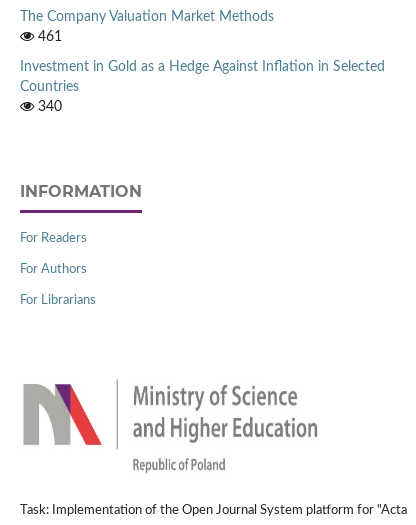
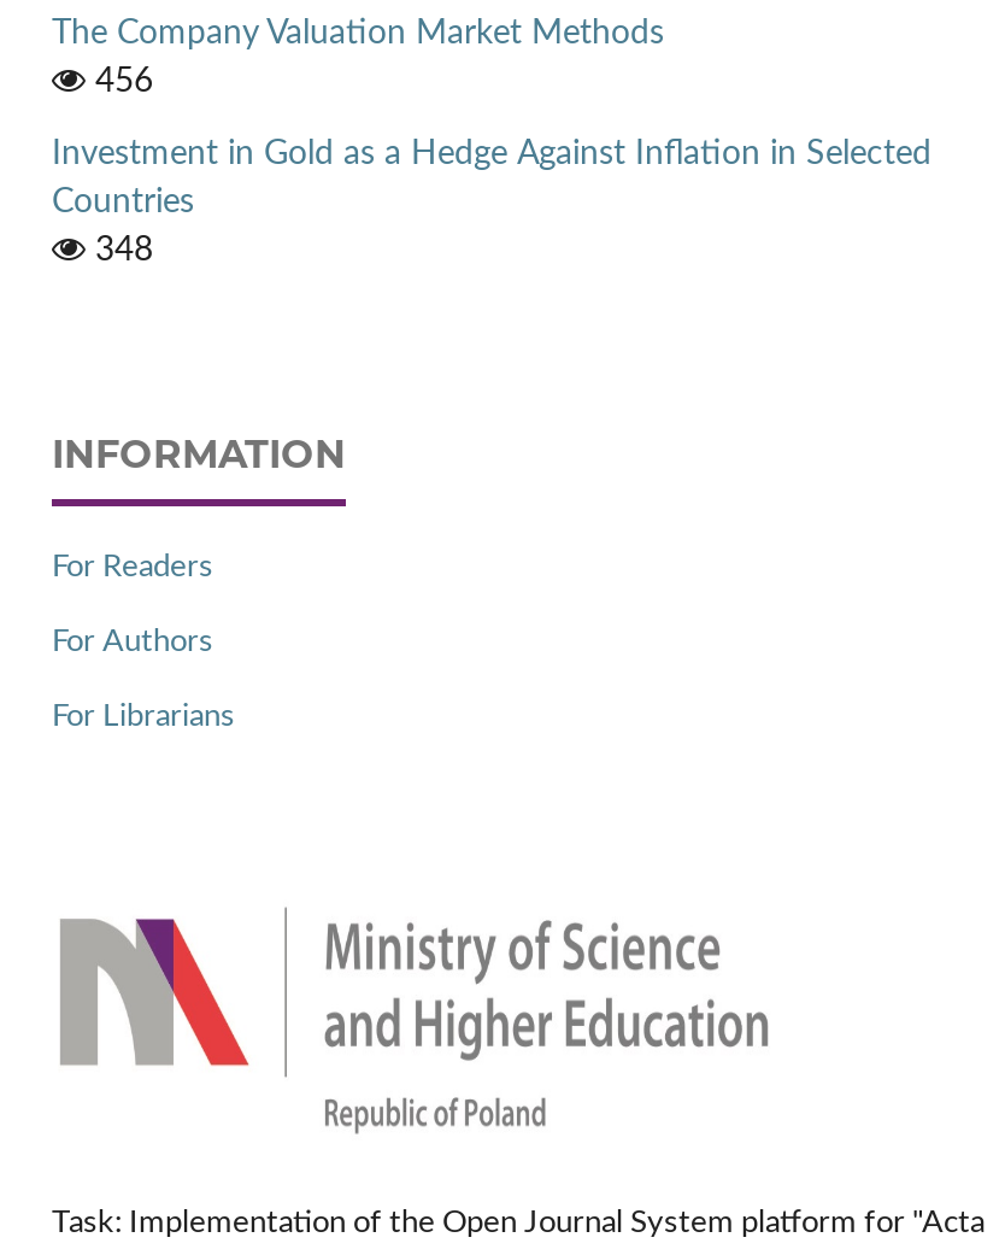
- 461
+ 456

- 340
+ 348
